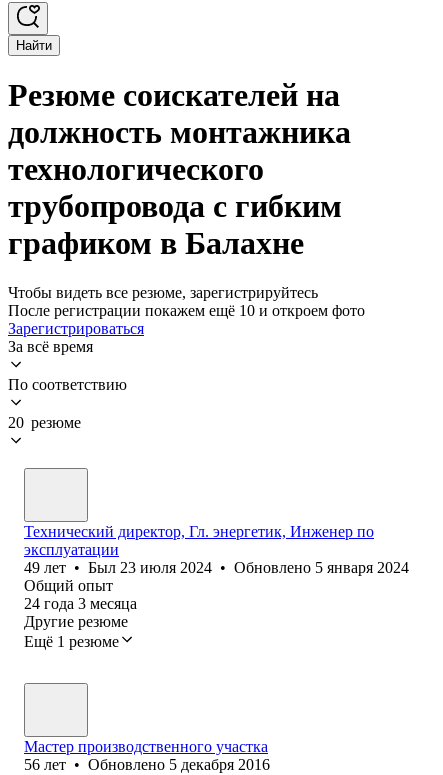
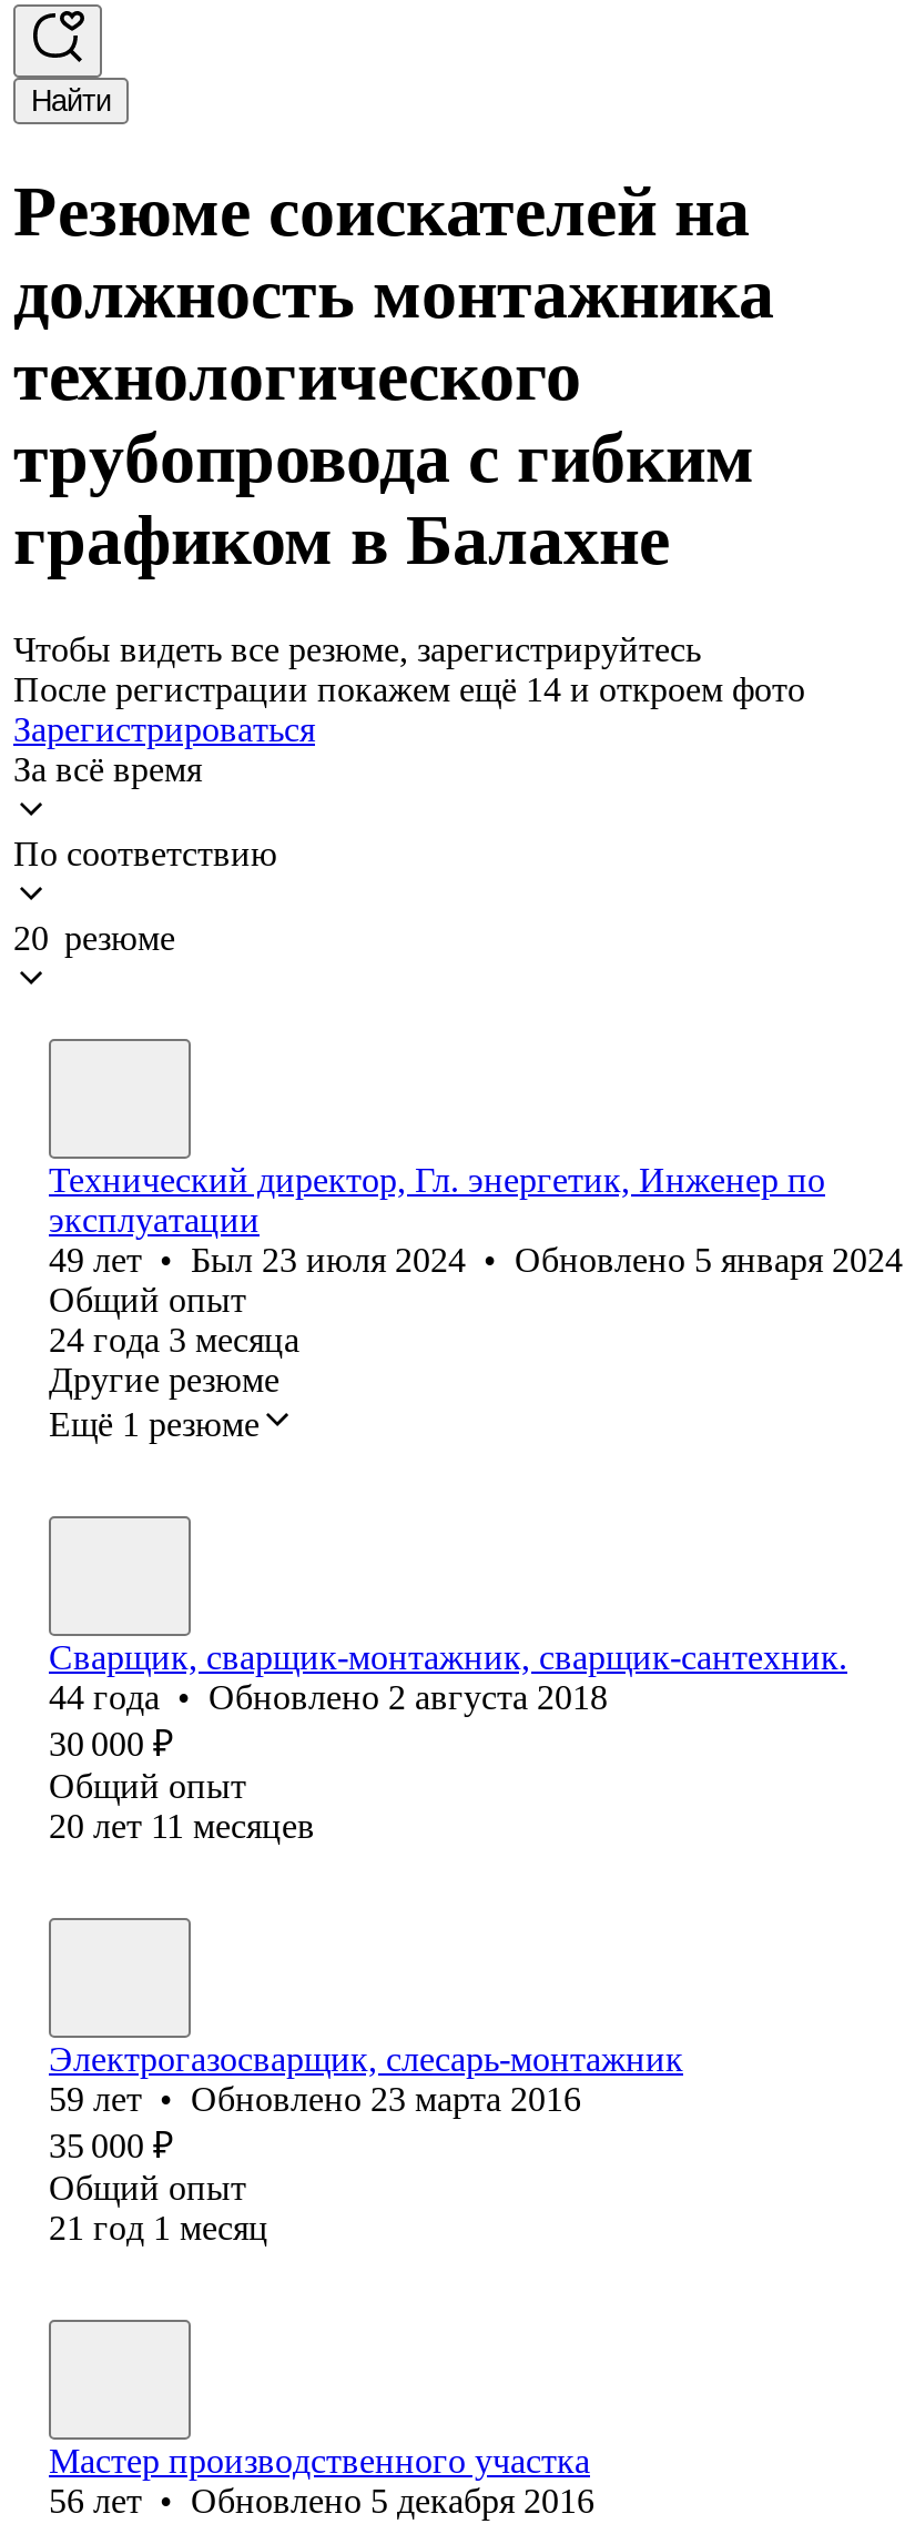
- После регистрации покажем ещё 10 и откроем фото
+ После регистрации покажем ещё 14 и откроем фото

+ Сварщик, сварщик-монтажник, сварщик-сантехник.
+ 44 года • Обновлено 2 августа 2018
+ 30 000 ₽
+ Общий опыт
+ 20 лет 11 месяцев

+ Электрогазосварщик, слесарь-монтажник
+ 59 лет • Обновлено 23 марта 2016
+ 35 000 ₽
+ Общий опыт
+ 21 год 1 месяц
